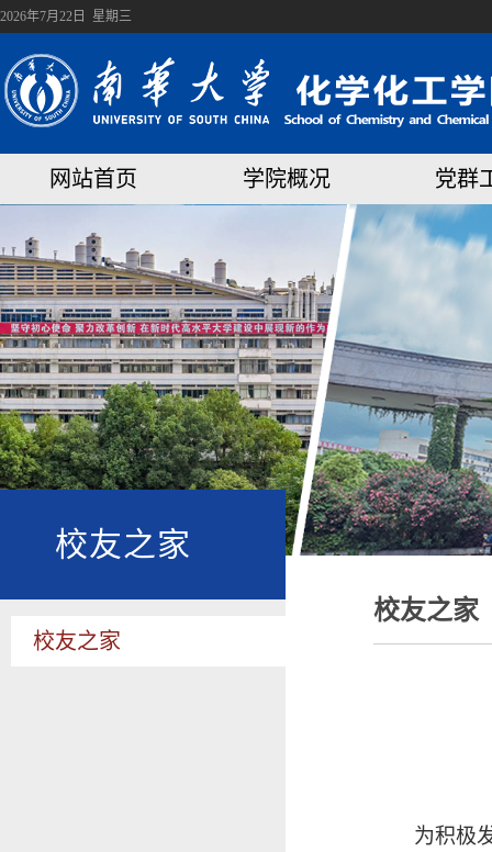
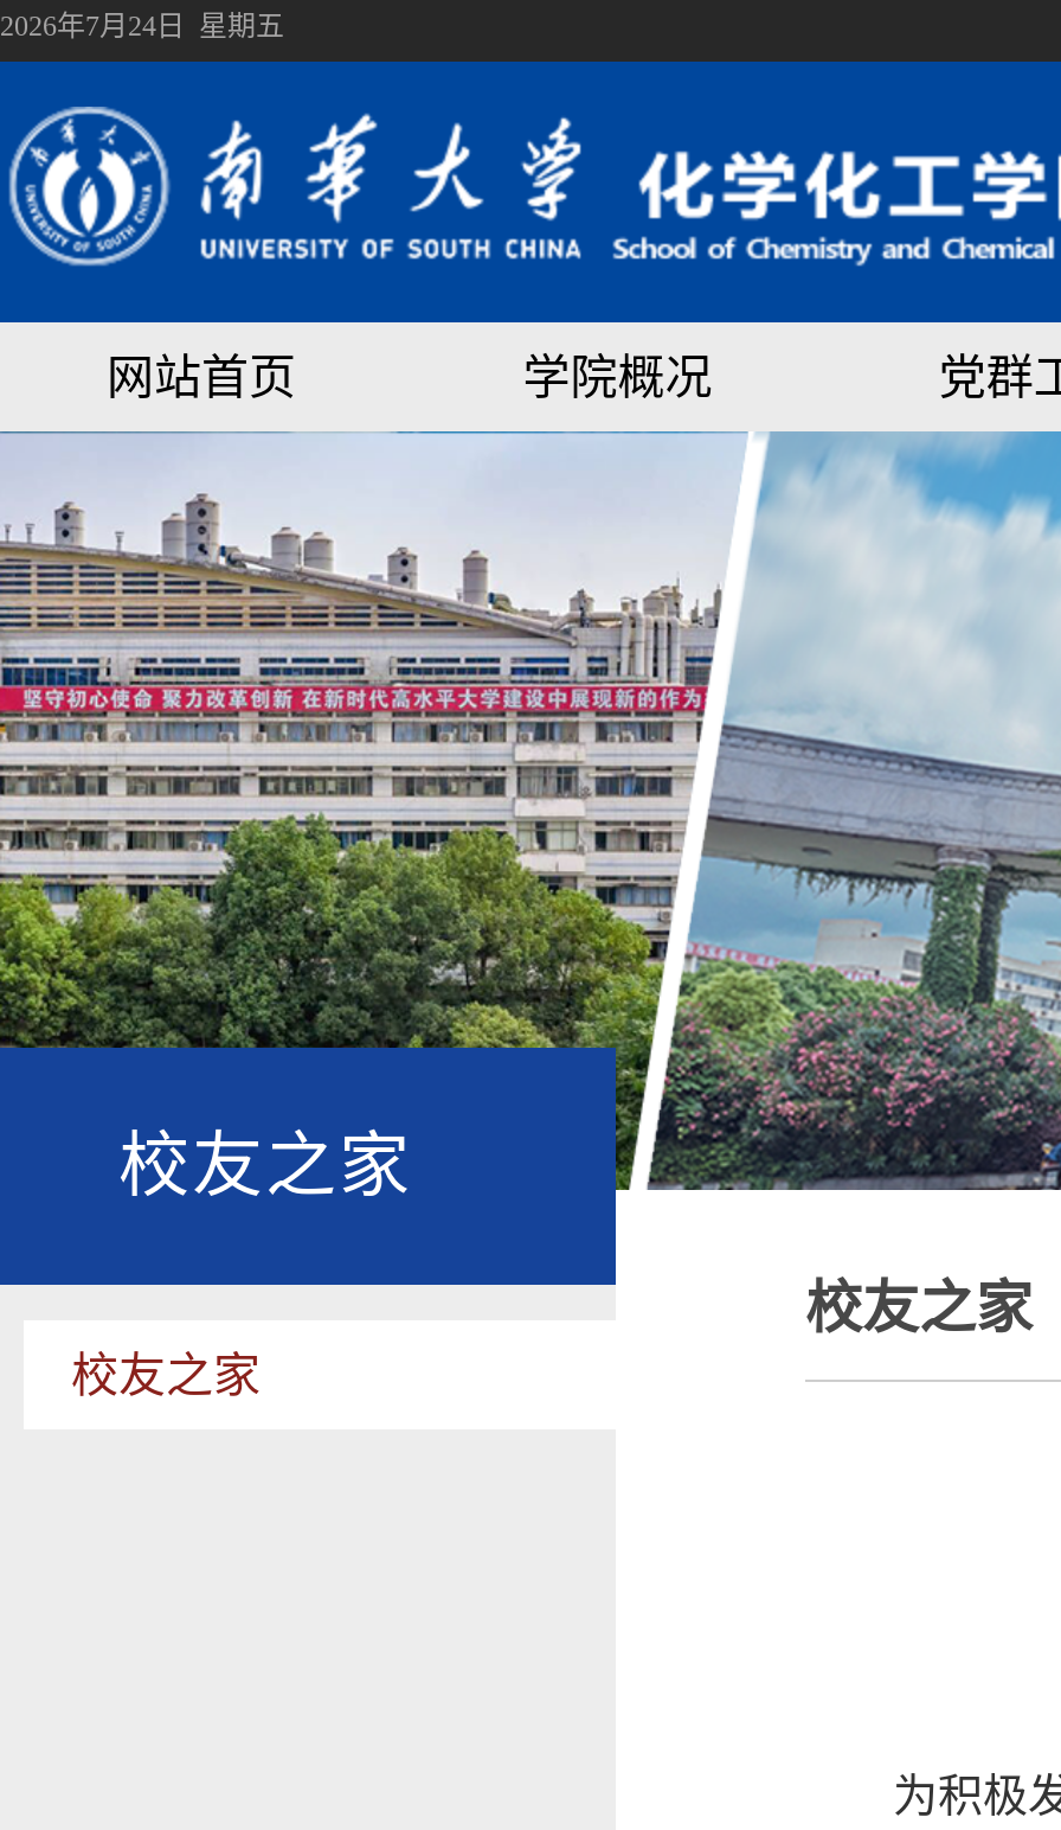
- 2026年7月22日 星期三
+ 2026年7月24日 星期五
